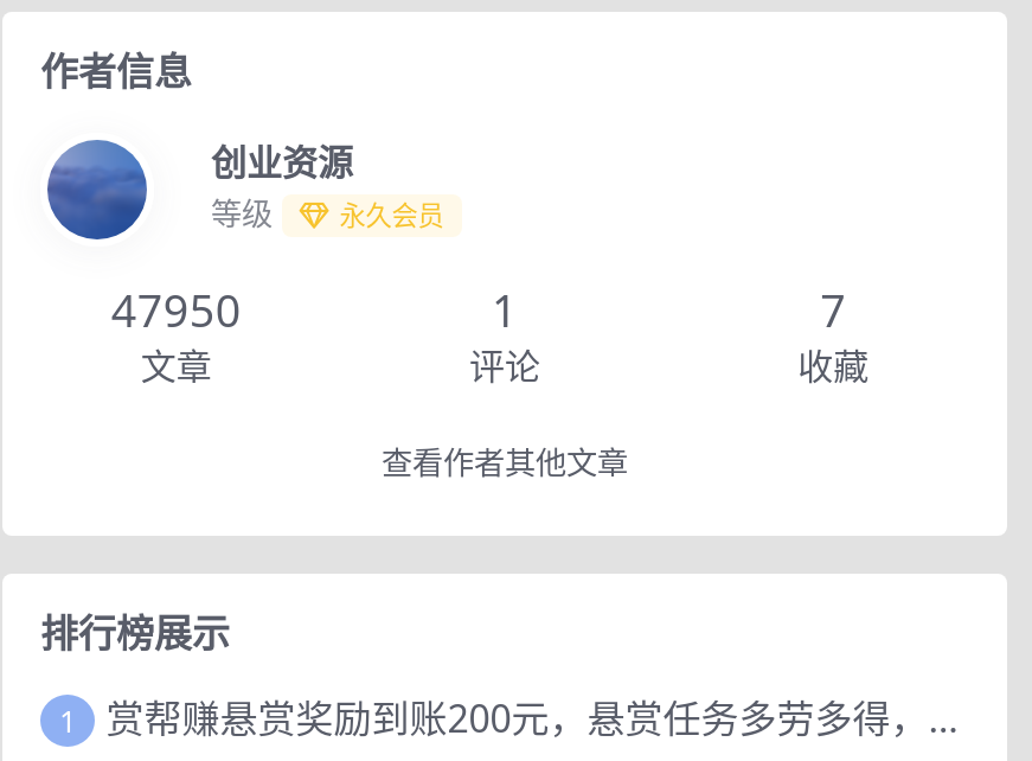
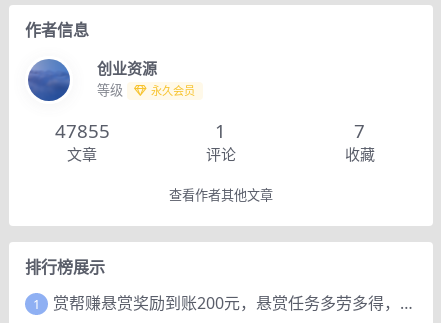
- 47950
+ 47855
